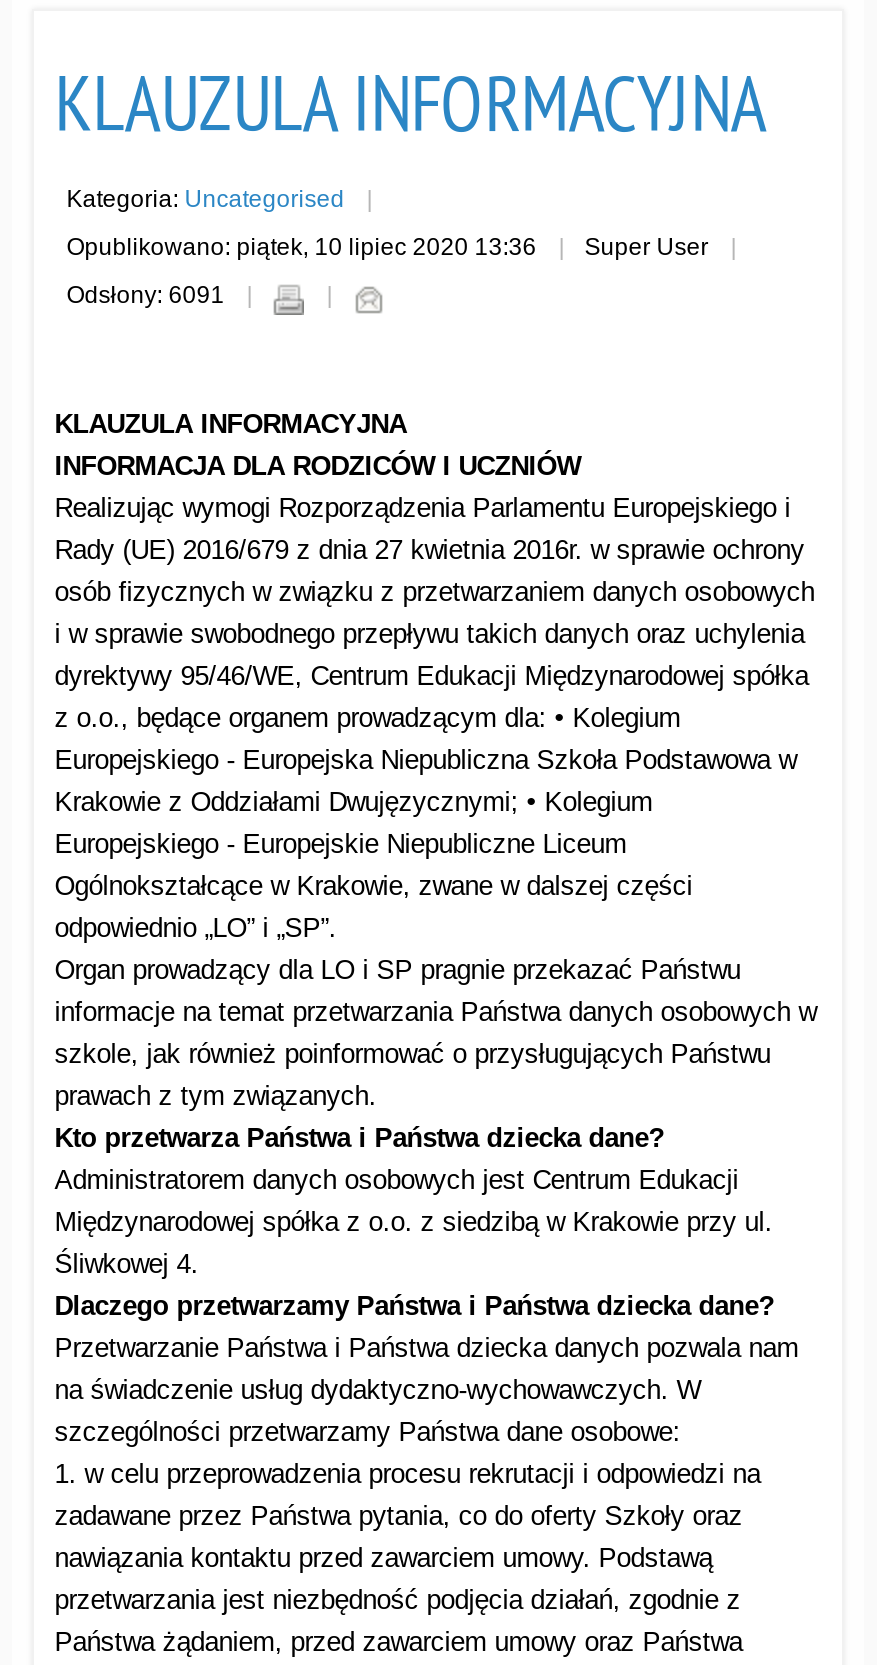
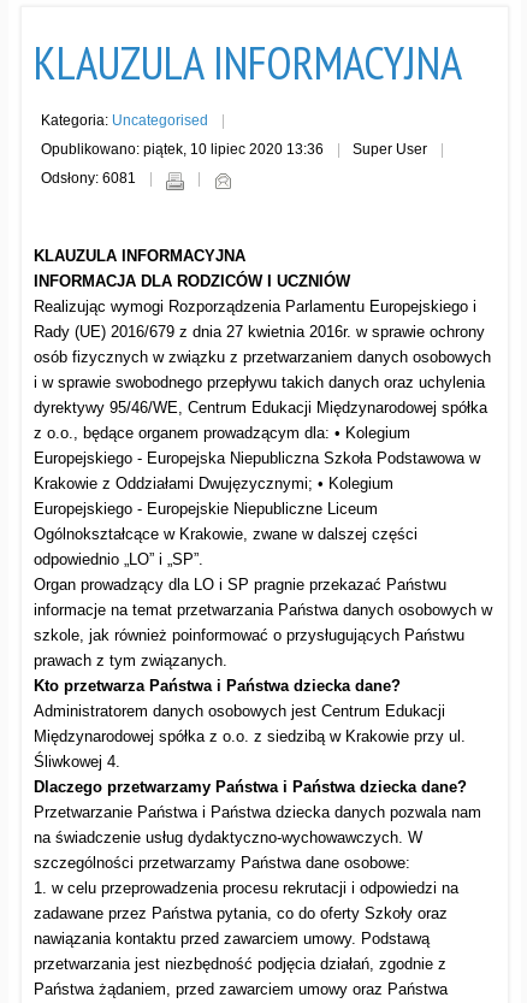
- Odsłony: 6091
+ Odsłony: 6081
